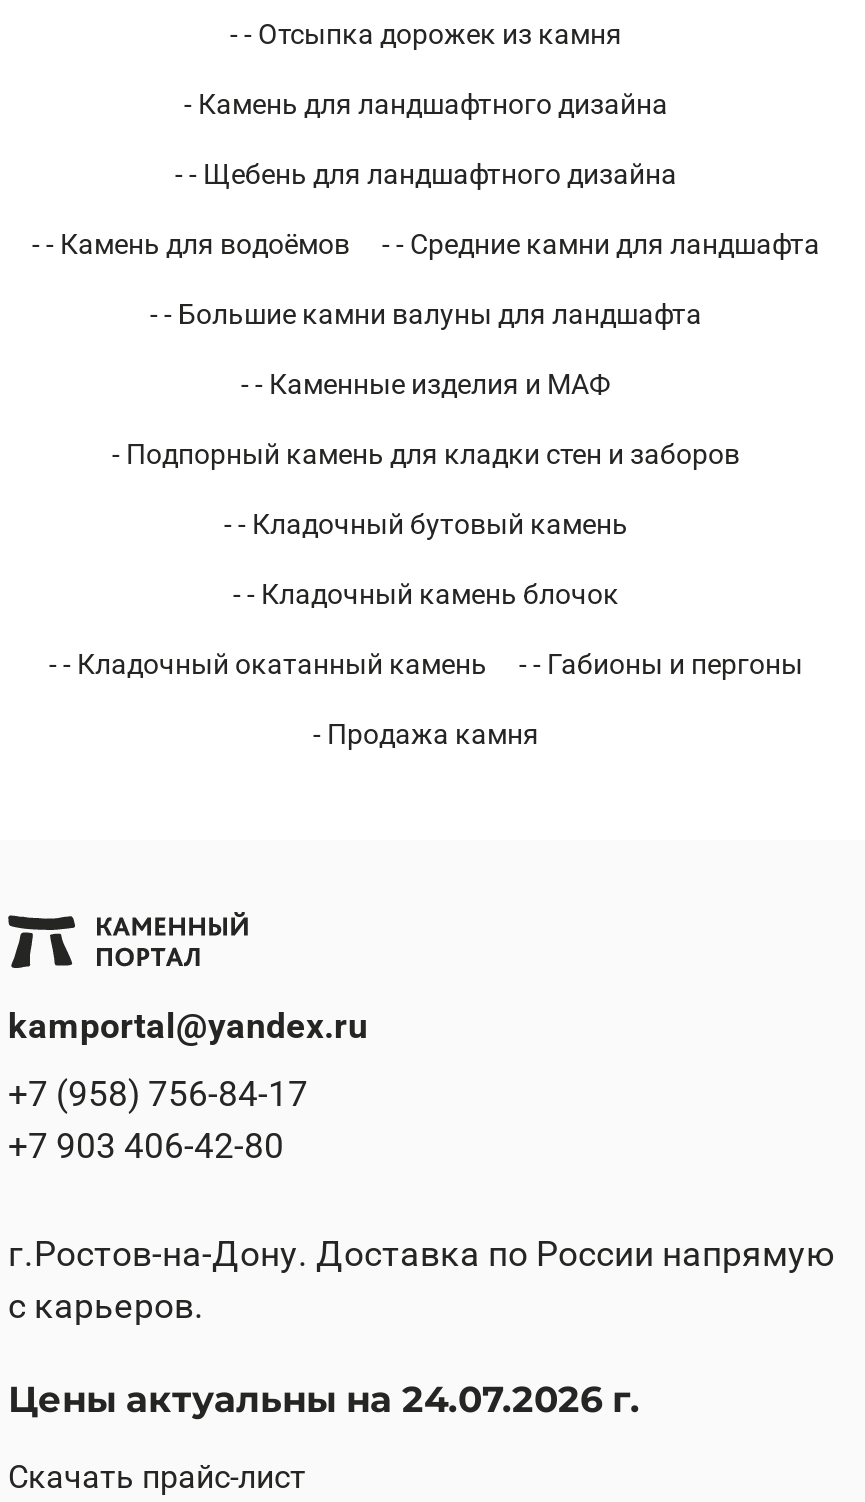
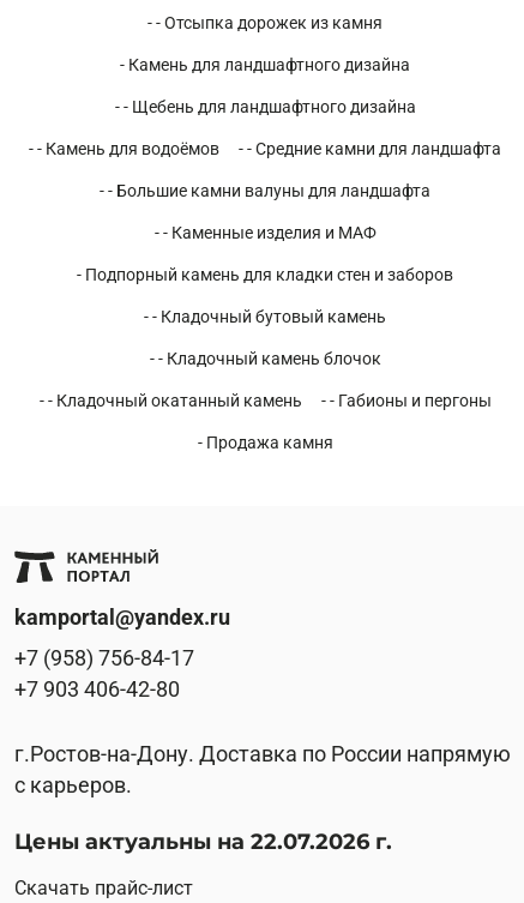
- Цены актуальны на 24.07.2026 г.
+ Цены актуальны на 22.07.2026 г.
